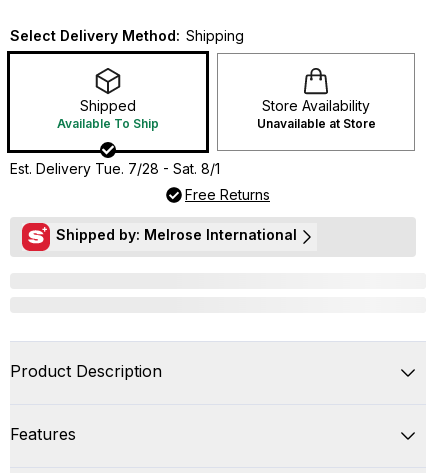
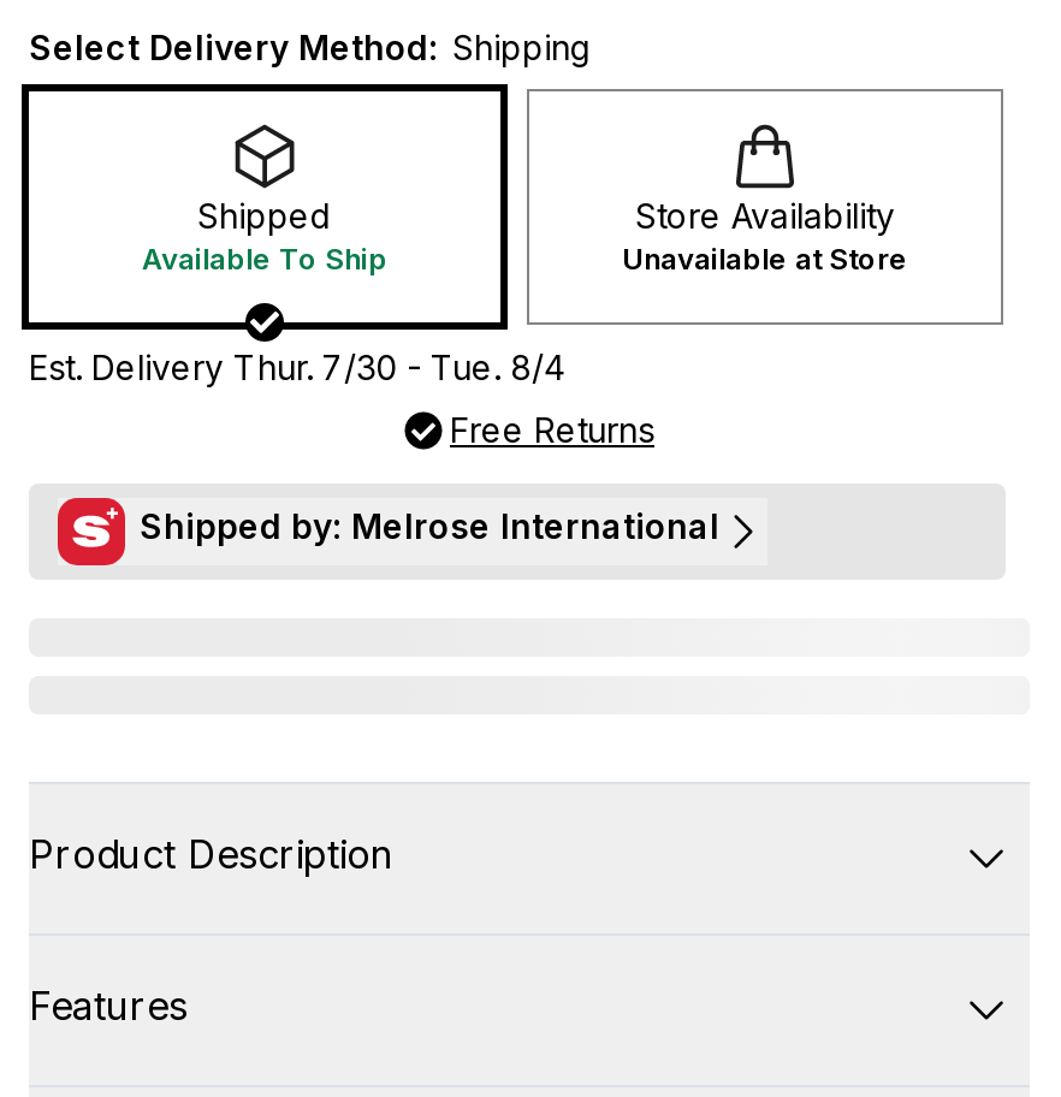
- Est. Delivery Tue. 7/28 - Sat. 8/1
+ Est. Delivery Thur. 7/30 - Tue. 8/4
